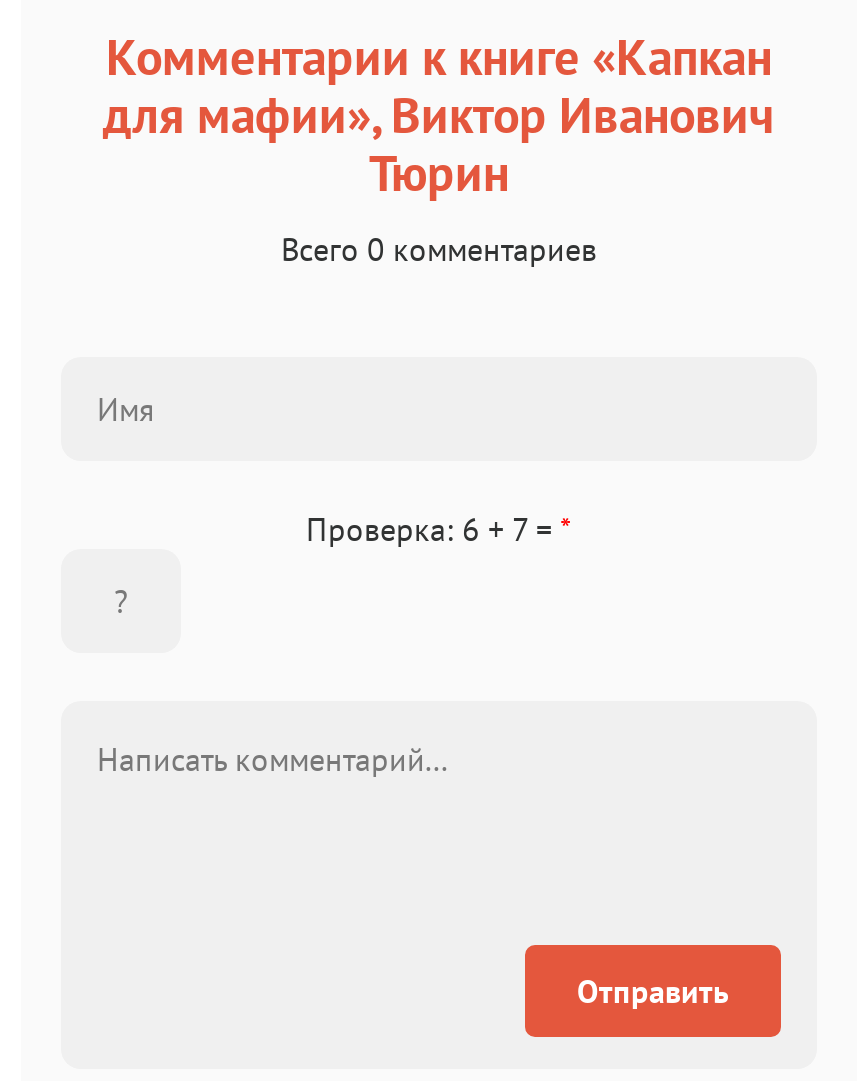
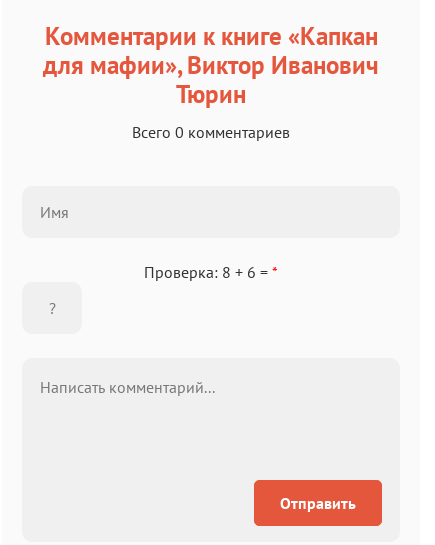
- Проверка: 6 + 7 = *
+ Проверка: 8 + 6 = *
